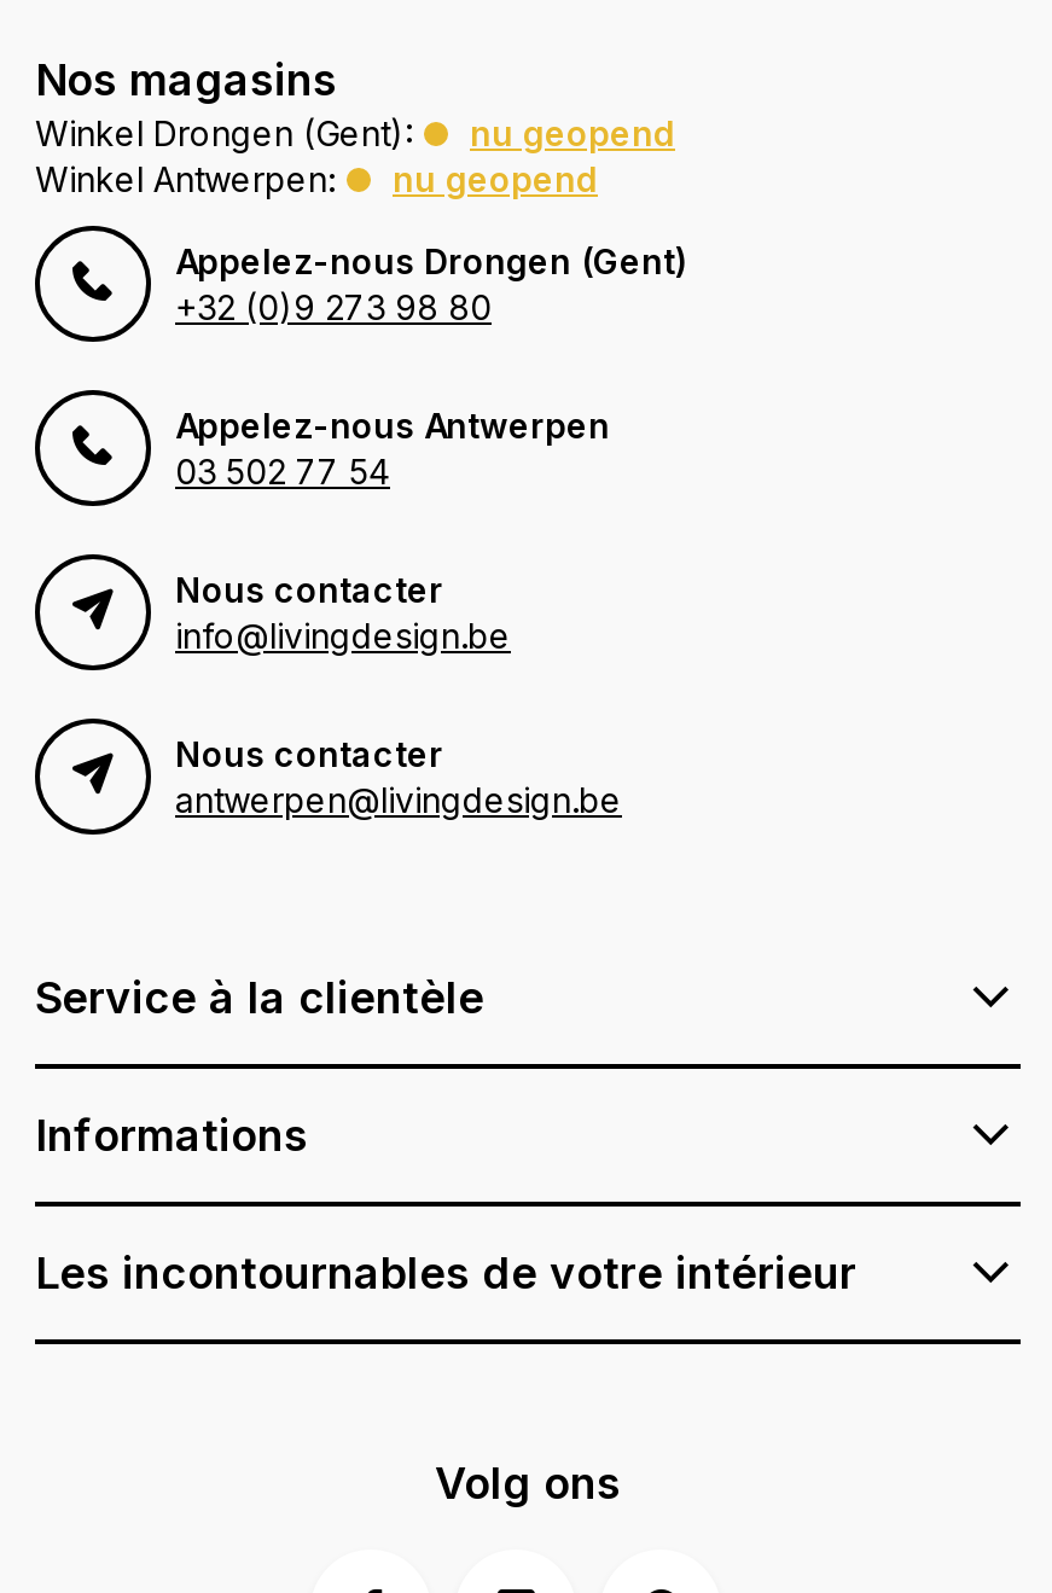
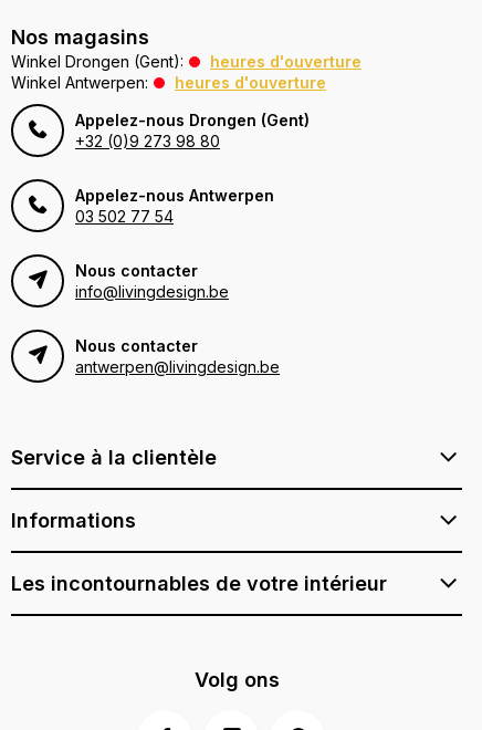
- nu geopend
+ heures d'ouverture

- nu geopend
+ heures d'ouverture
